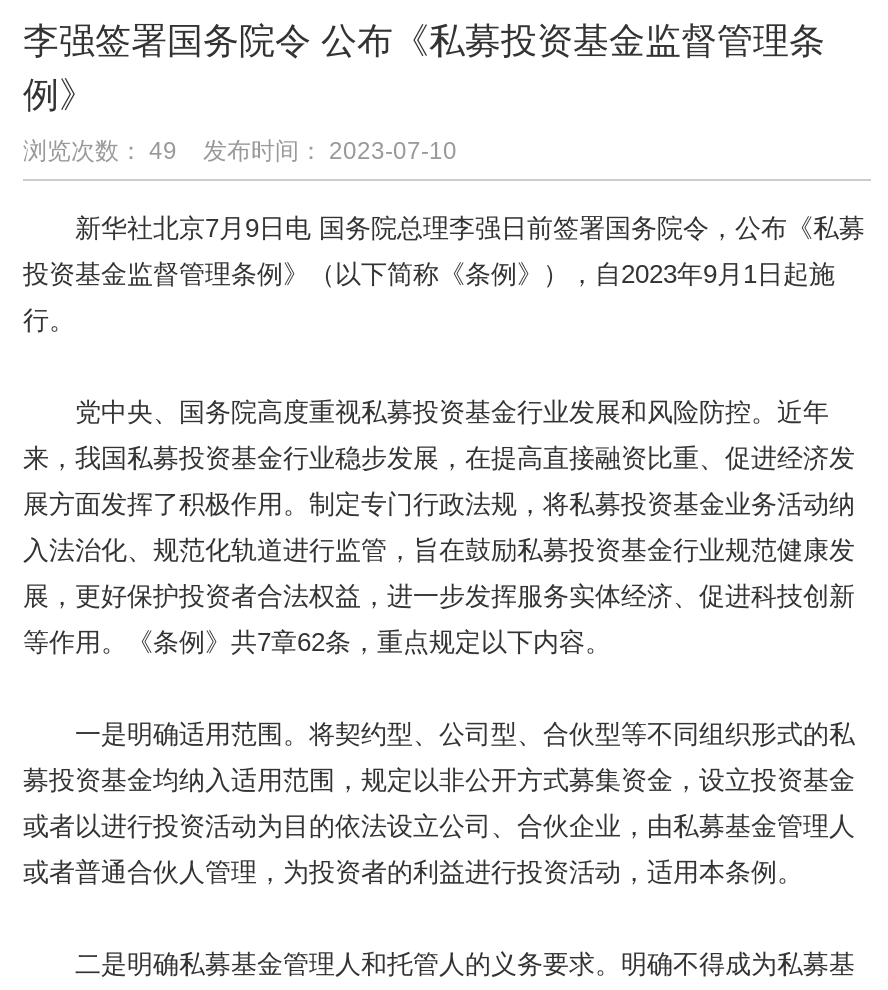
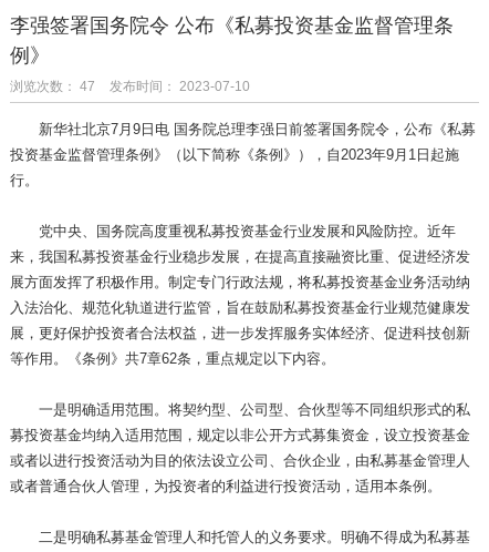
- 浏览次数：49 发布时间： 2023-07-10
+ 浏览次数：47 发布时间： 2023-07-10
